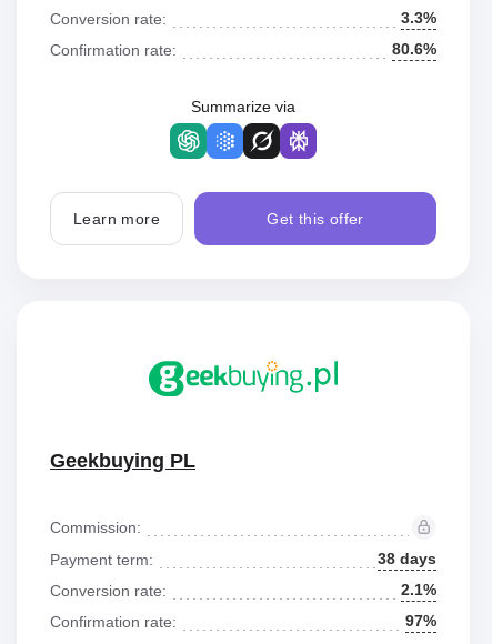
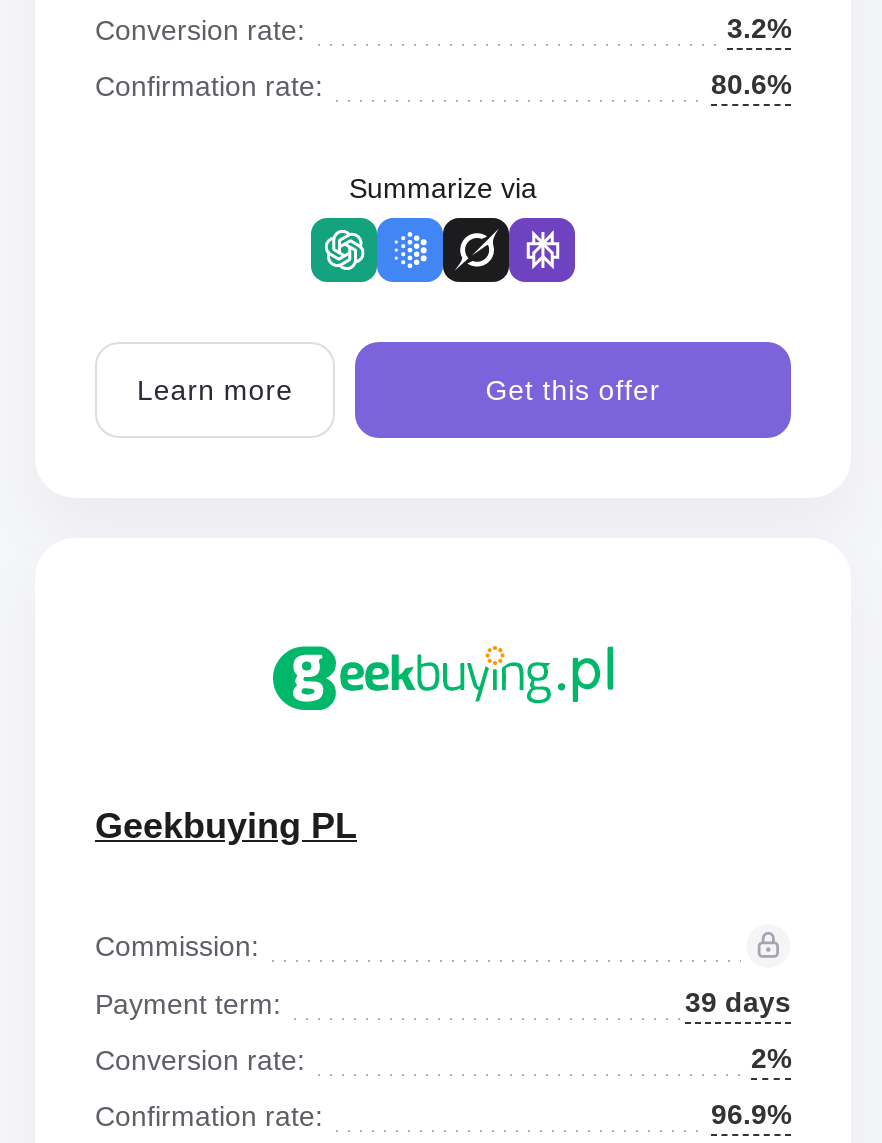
- 3.3%
+ 3.2%

- 38 days
+ 39 days

- 2.1%
+ 2%

- 97%
+ 96.9%
